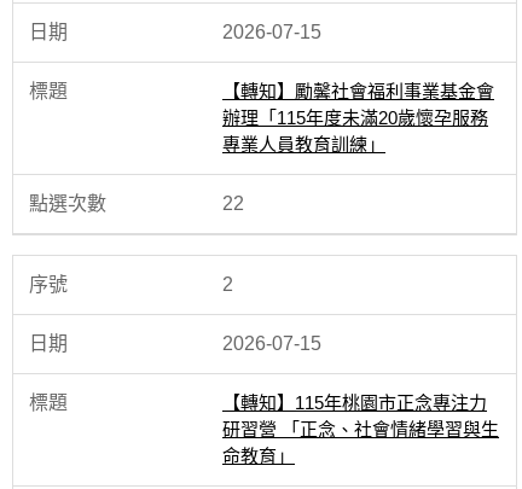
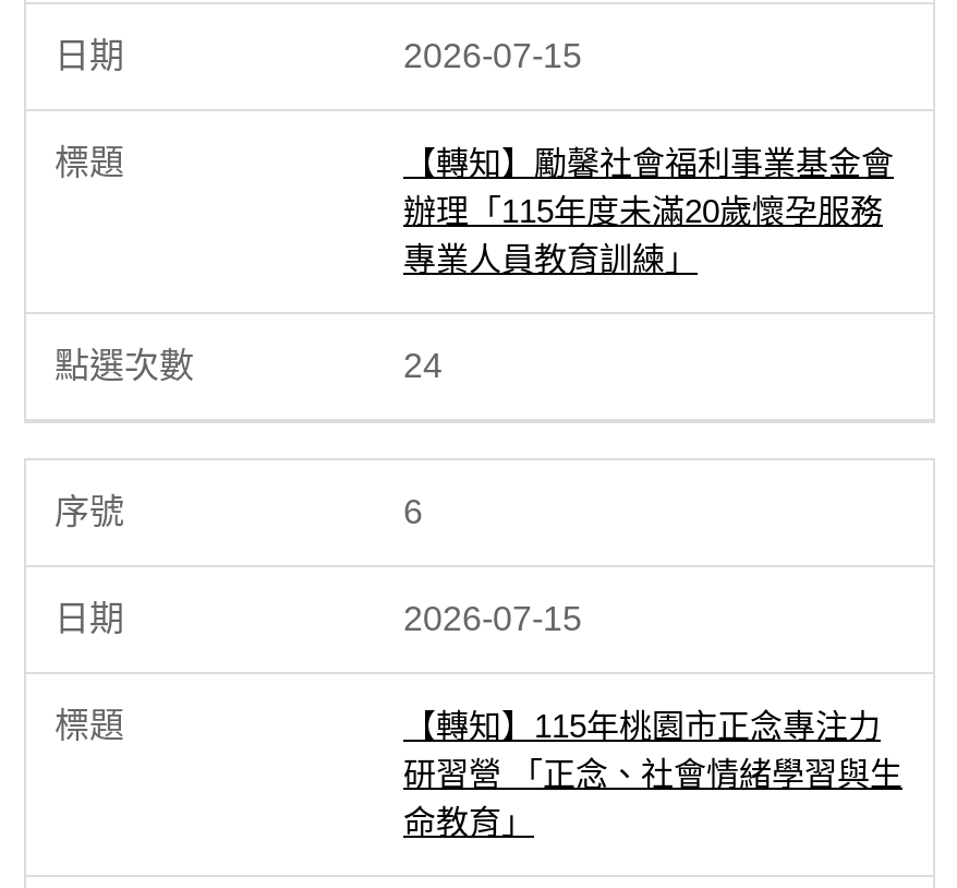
- 22
+ 24

- 2
+ 6
